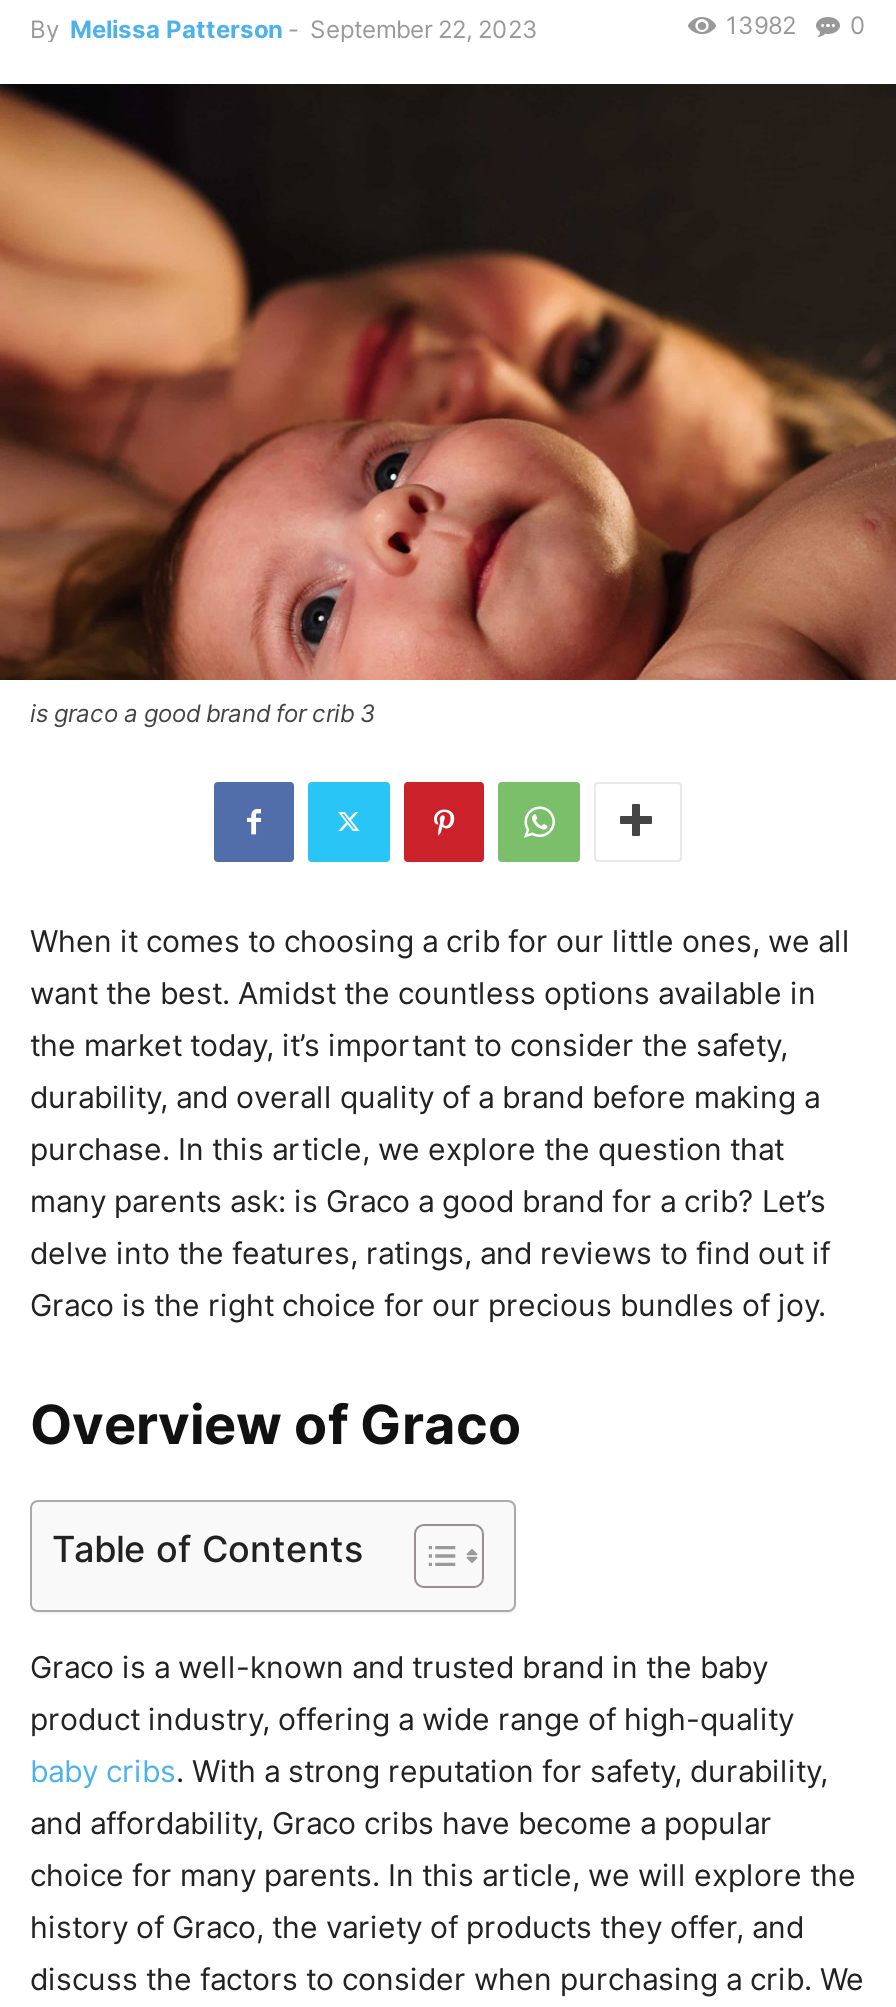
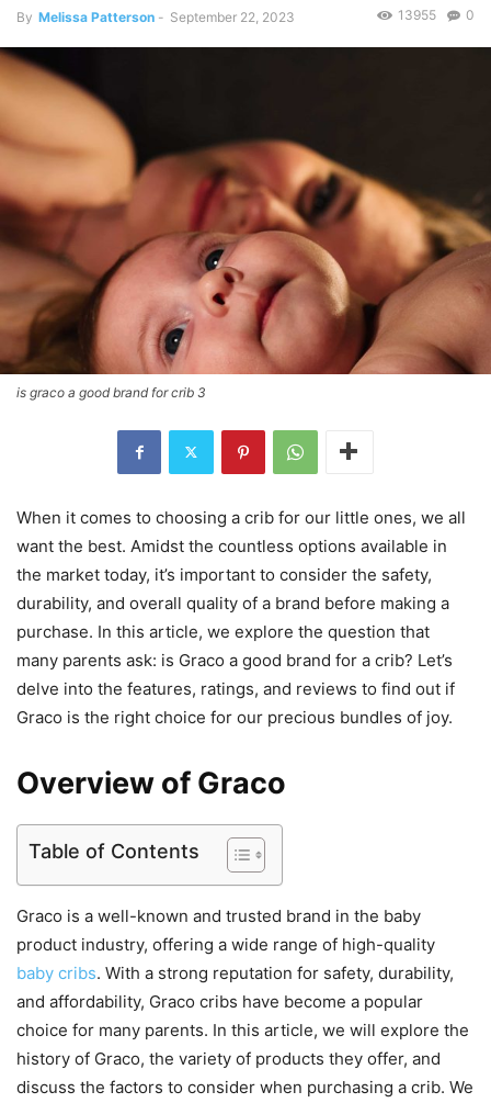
- 13982 0
+ 13955 0
